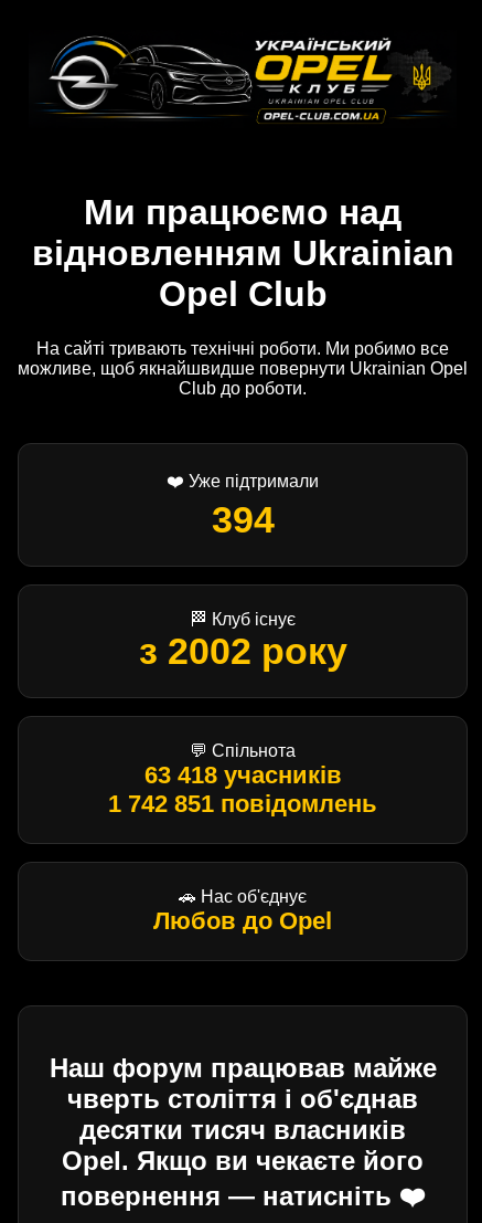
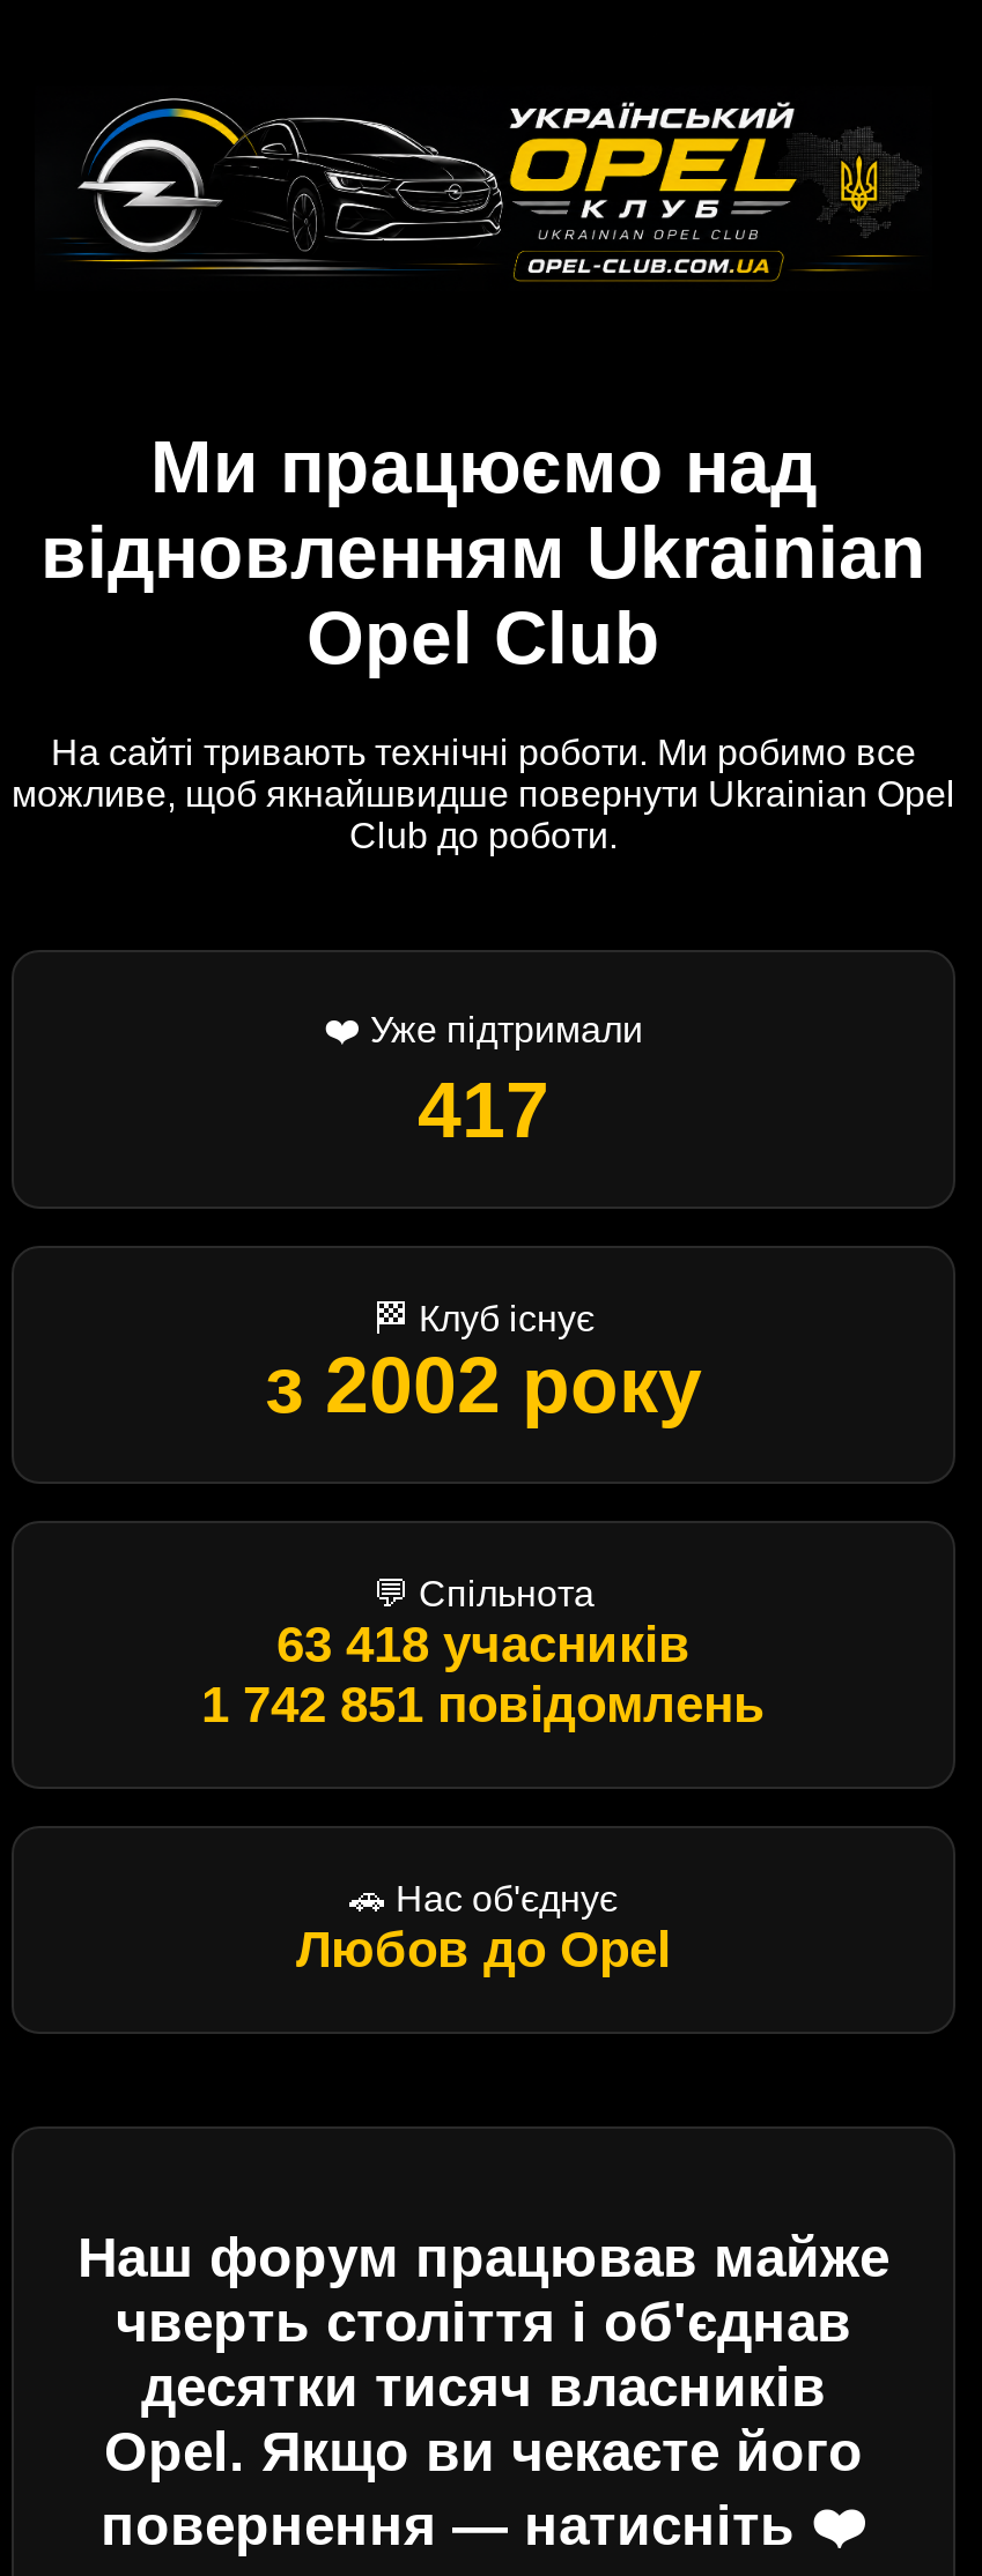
- 394
+ 417
